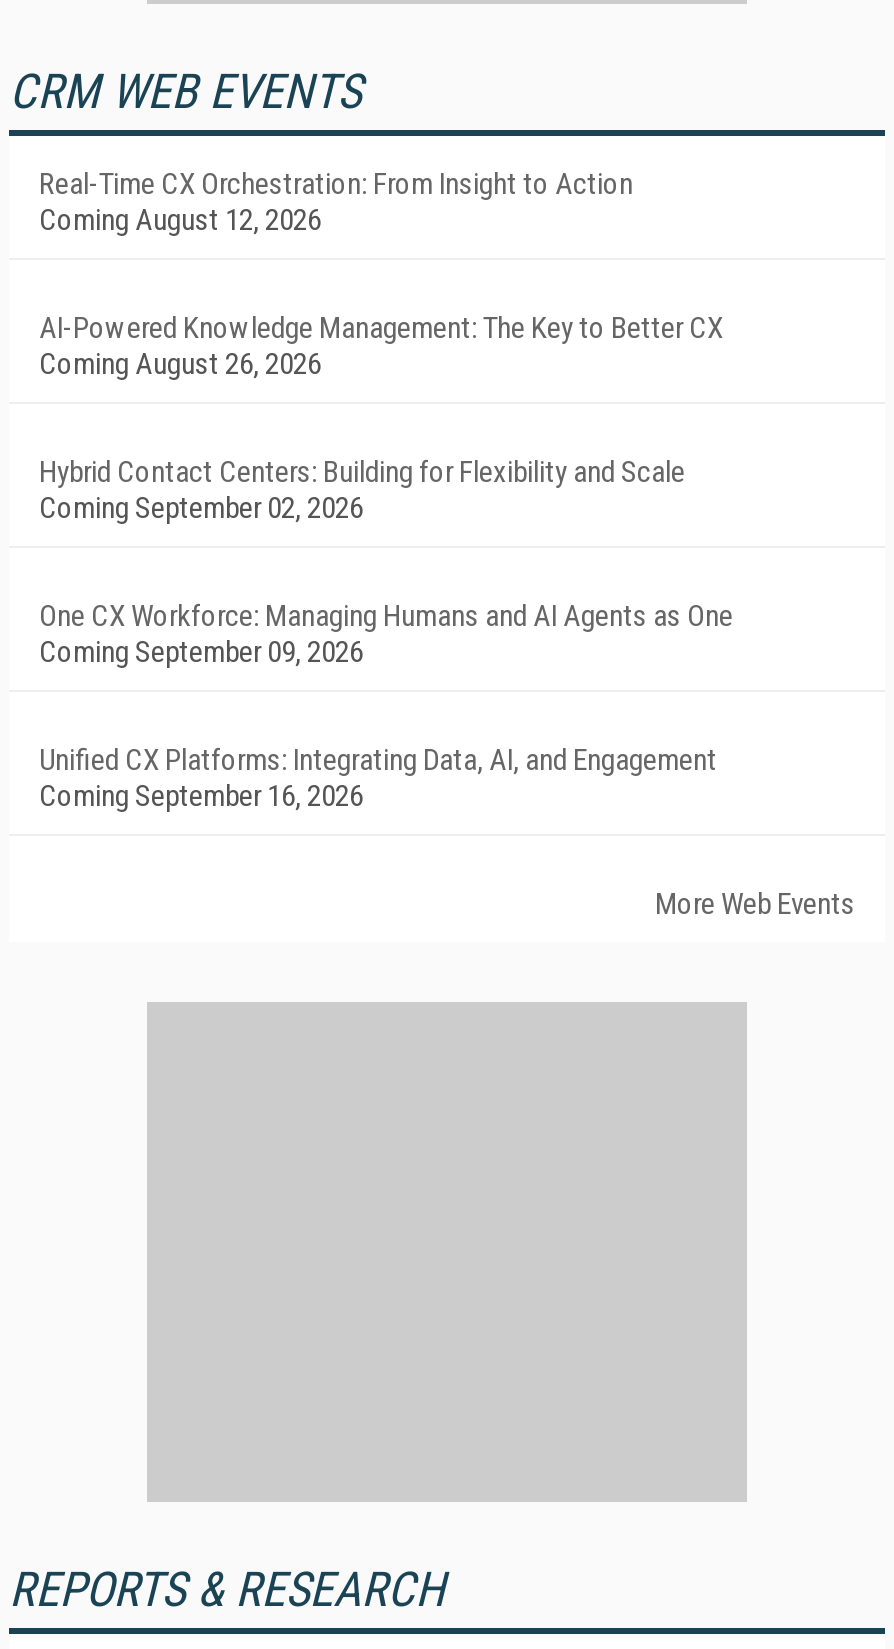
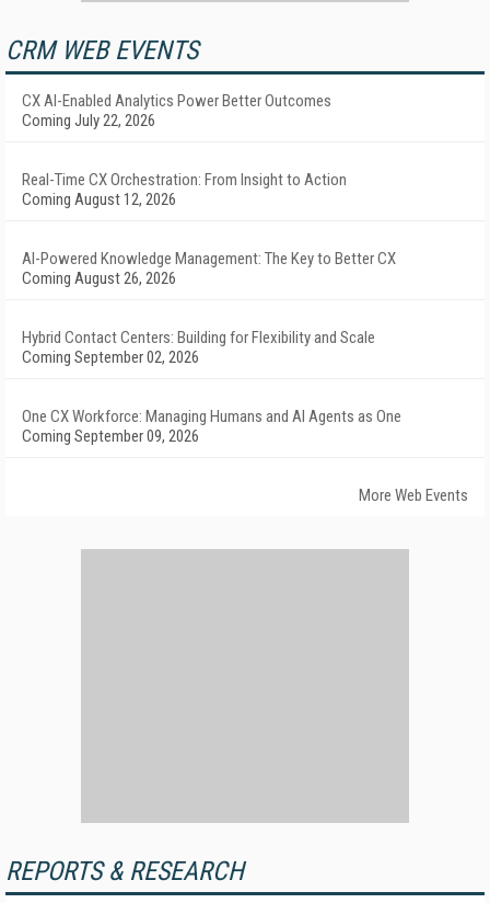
+ CX AI-Enabled Analytics Power Better Outcomes
+ Coming July 22, 2026

moved down: Real-Time CX Orchestration: From Insight to Action | Coming August 12, 2026 | AI-Powered Knowledge Management: The Key to Better CX | Coming August 26, 2026 | Hybrid Contact Centers: Building for Flexibility and Scale | Coming September 02, 2026 | One CX Workforce: Managing Humans and AI Agents as One | Coming September 09, 2026

- Unified CX Platforms: Integrating Data, AI, and Engagement
- Coming September 16, 2026
